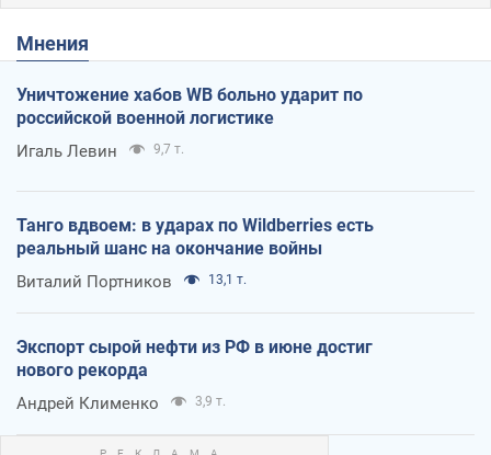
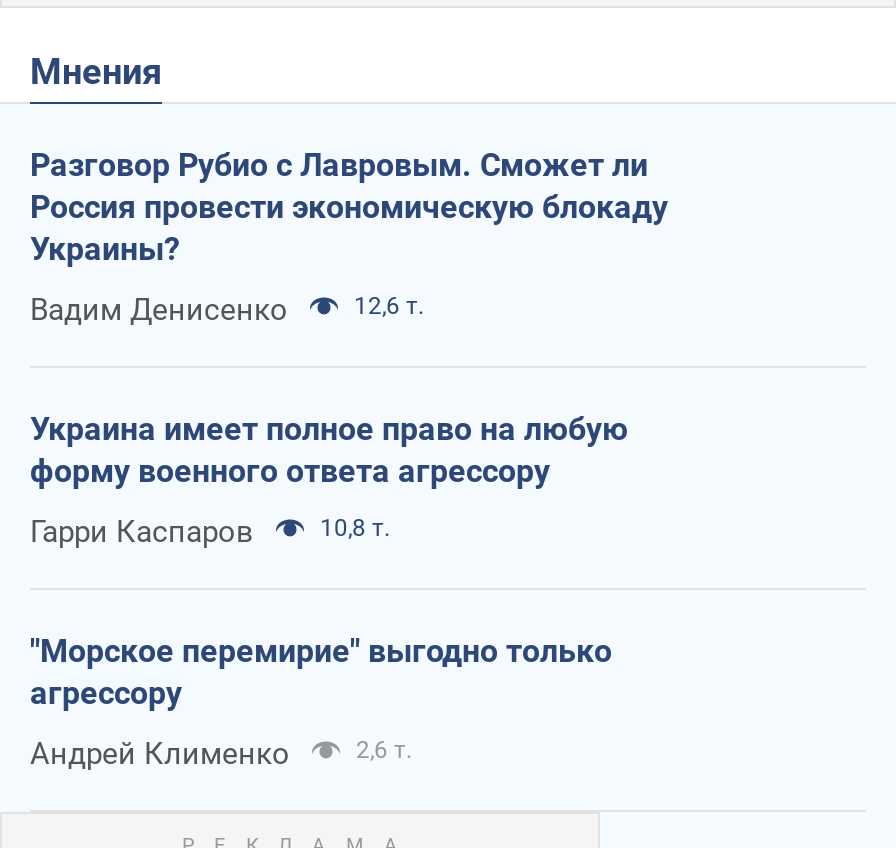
- Уничтожение хабов WB больно ударит по
- российской военной логистике
+ Разговор Рубио с Лавровым. Сможет ли
+ Россия провести экономическую блокаду
+ Украины?

- Игаль Левин
- 9,7 т.
+ Вадим Денисенко
+ 12,6 т.

- Танго вдвоем: в ударах по Wildberries есть
- реальный шанс на окончание войны
+ Украина имеет полное право на любую
+ форму военного ответа агрессору

- Виталий Портников
- 13,1 т.
+ Гарри Каспаров
+ 10,8 т.

- Экспорт сырой нефти из РФ в июне достиг
- нового рекорда
+ "Морское перемирие" выгодно только
+ агрессору

- 3,9 т.
+ 2,6 т.
